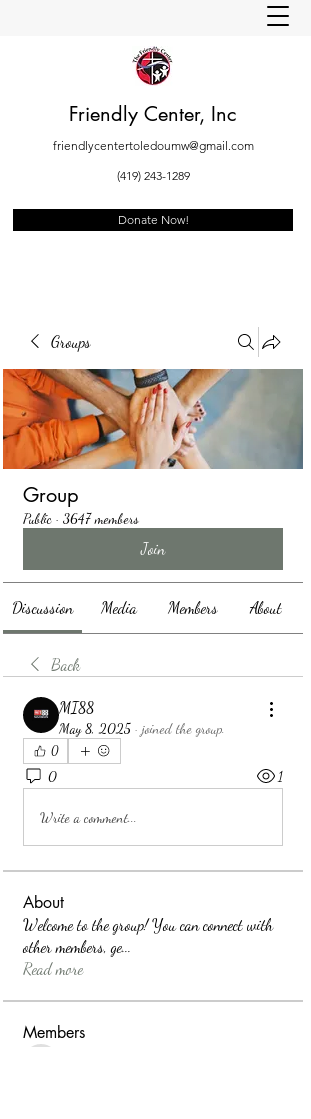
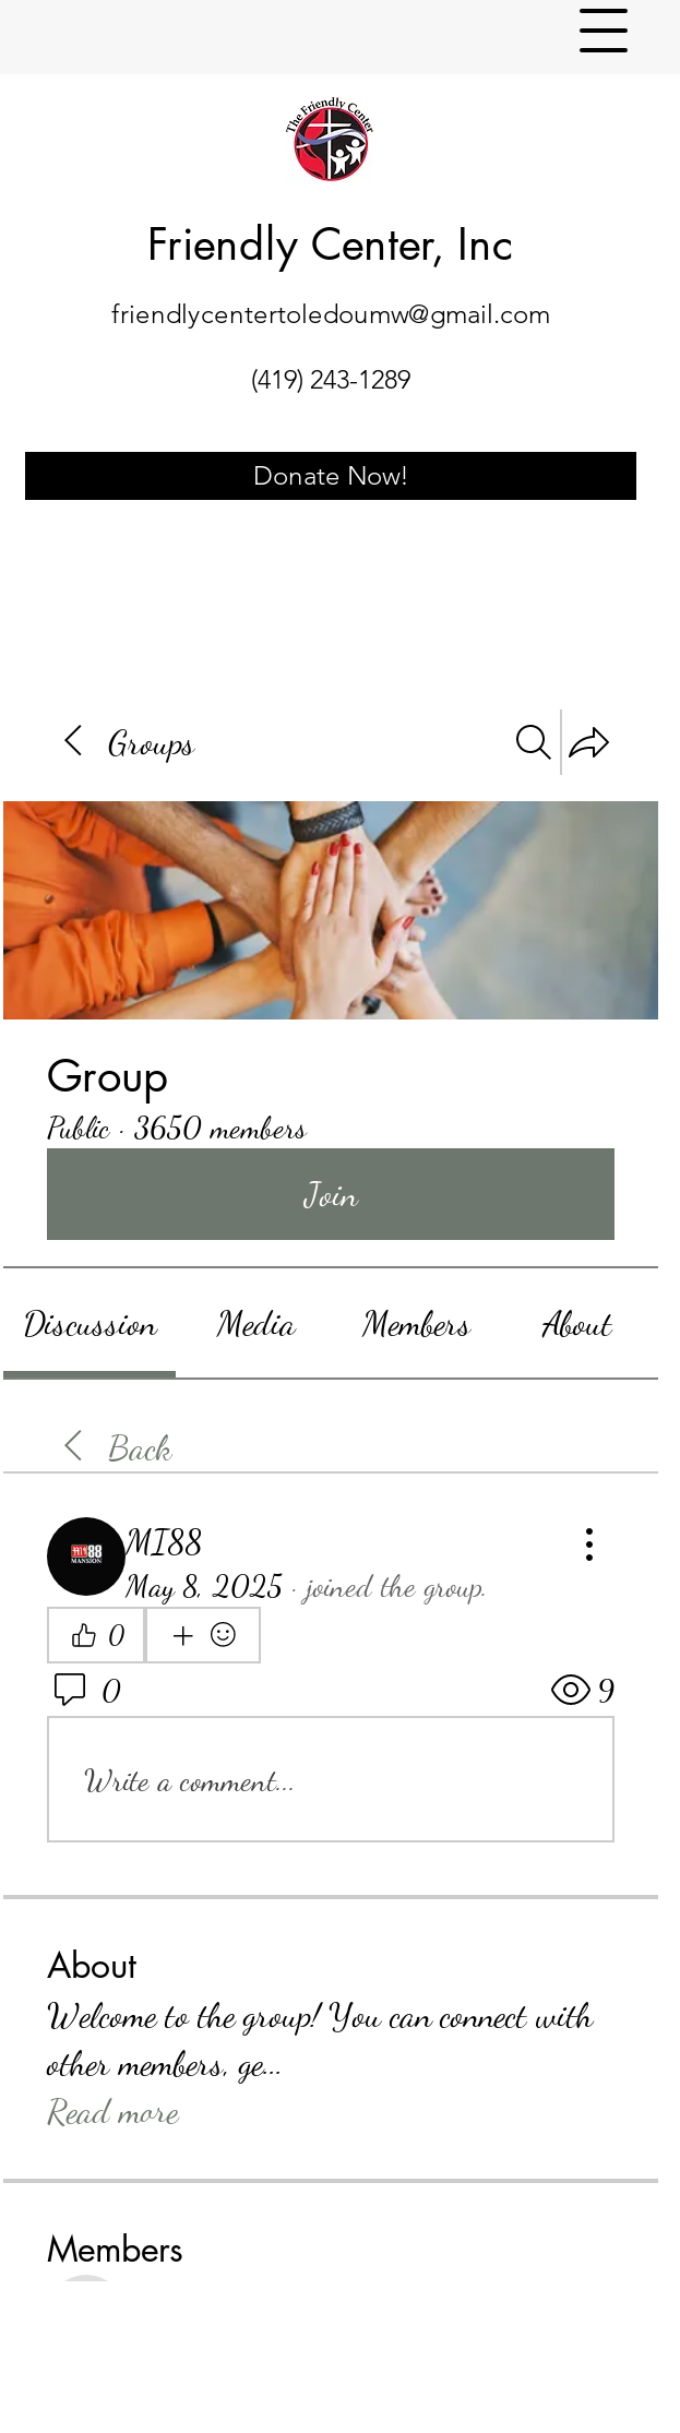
- Public · 3647 members
+ Public · 3650 members

- 1
+ 9
